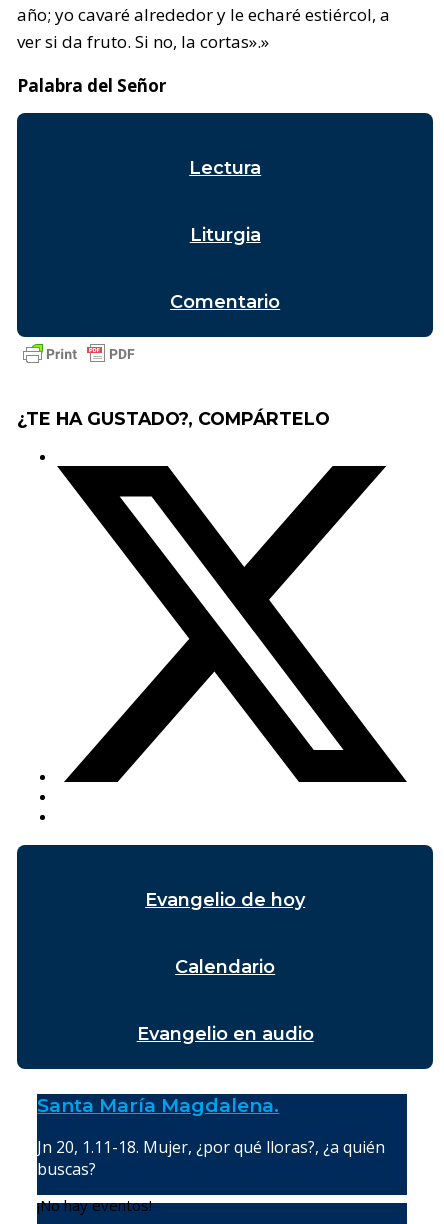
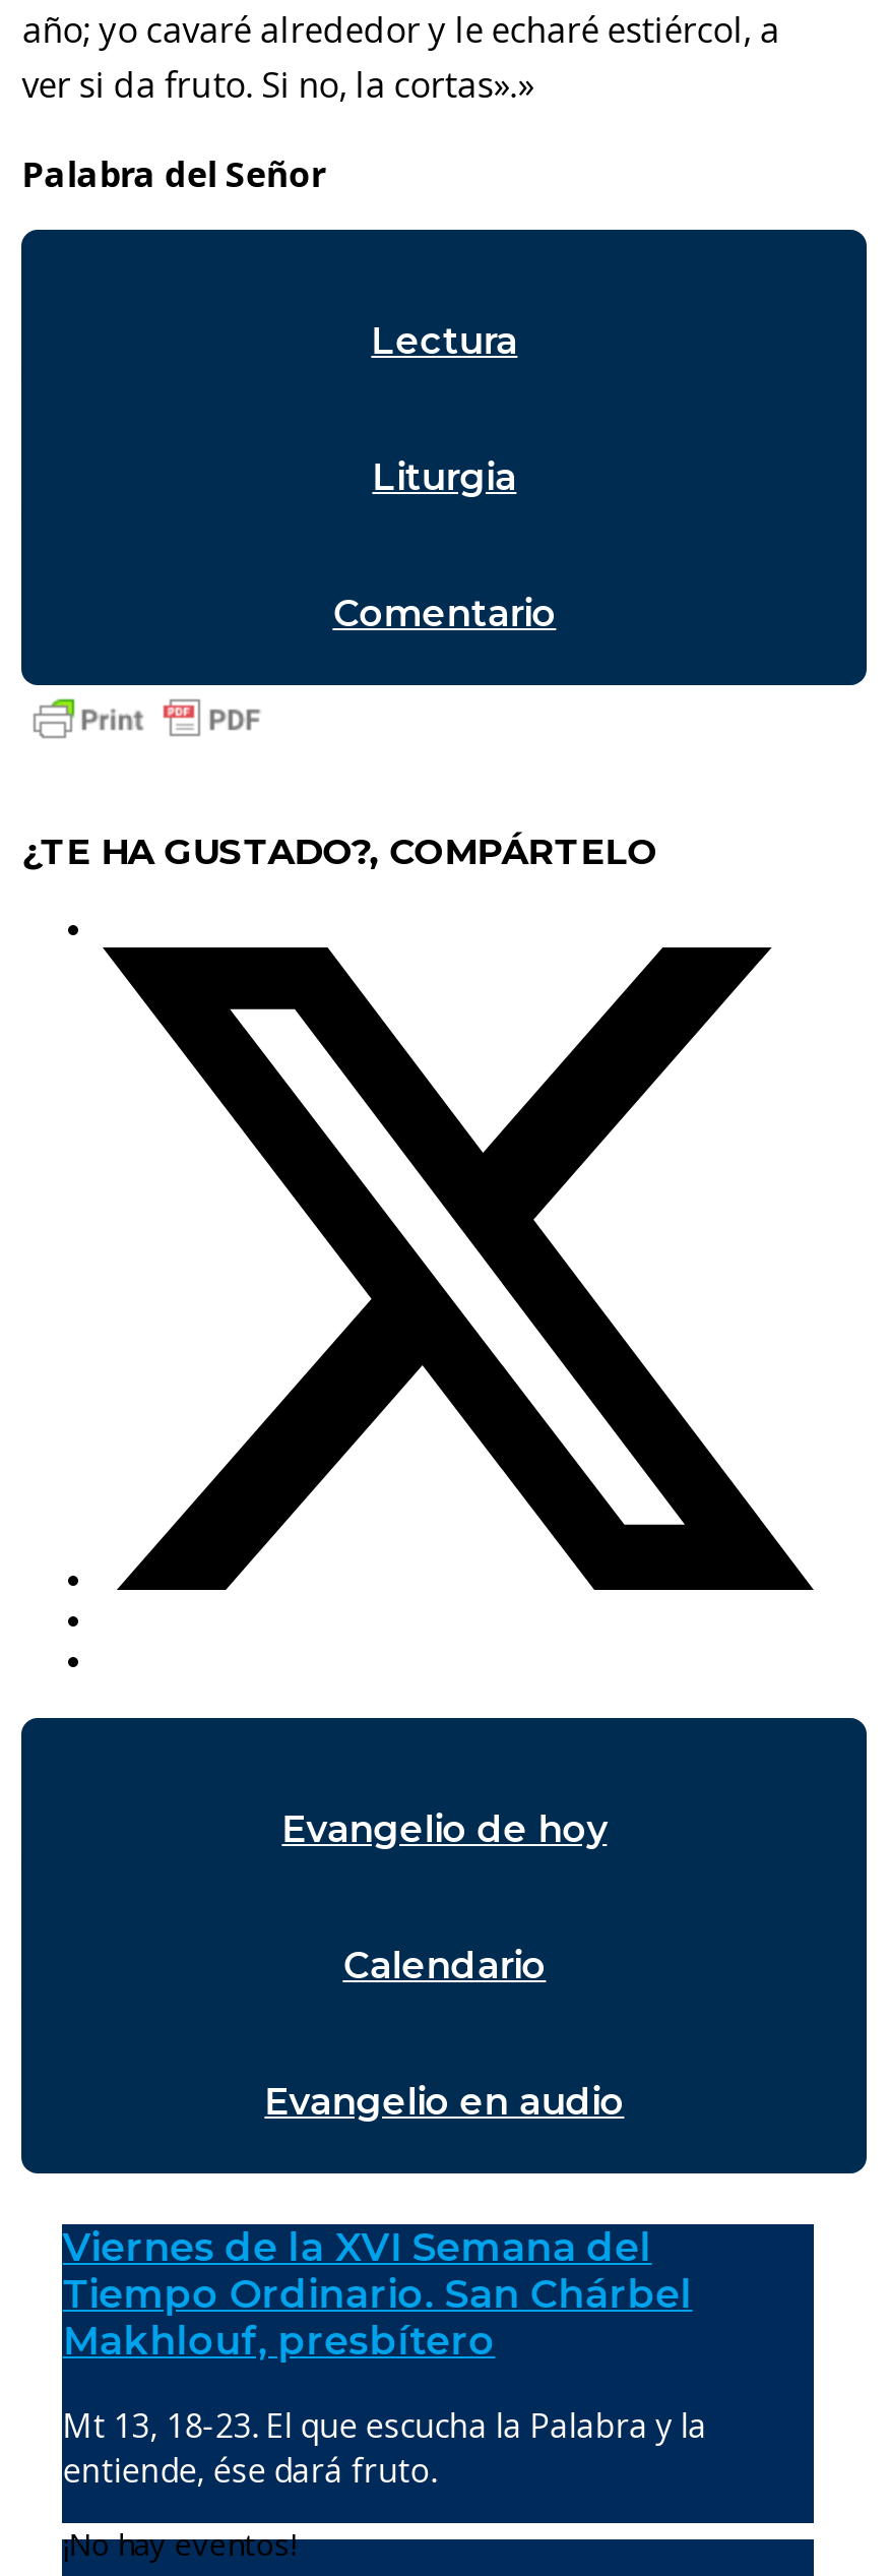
- Santa María Magdalena.
+ Viernes de la XVI Semana del
+ Tiempo Ordinario. San Chárbel
+ Makhlouf, presbítero

- Jn 20, 1.11-18. Mujer, ¿por qué lloras?, ¿a quién
- buscas?
+ Mt 13, 18-23. El que escucha la Palabra y la
+ entiende, ése dará fruto.
